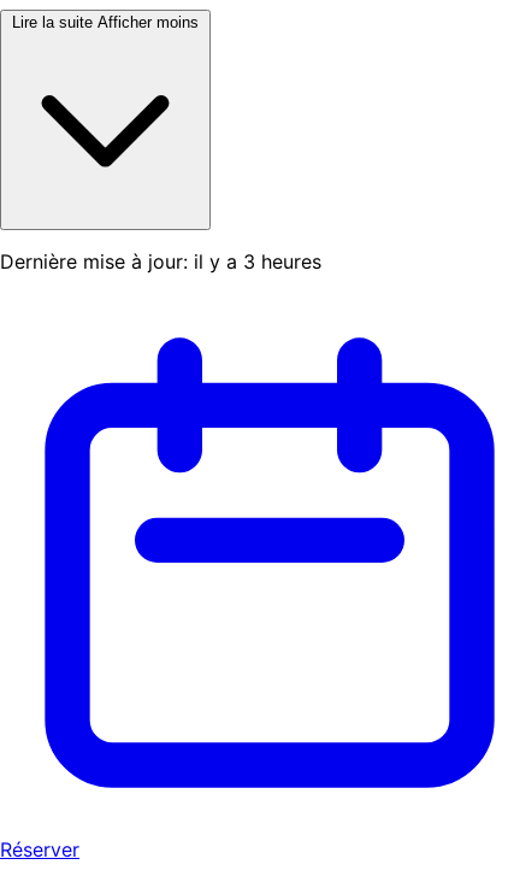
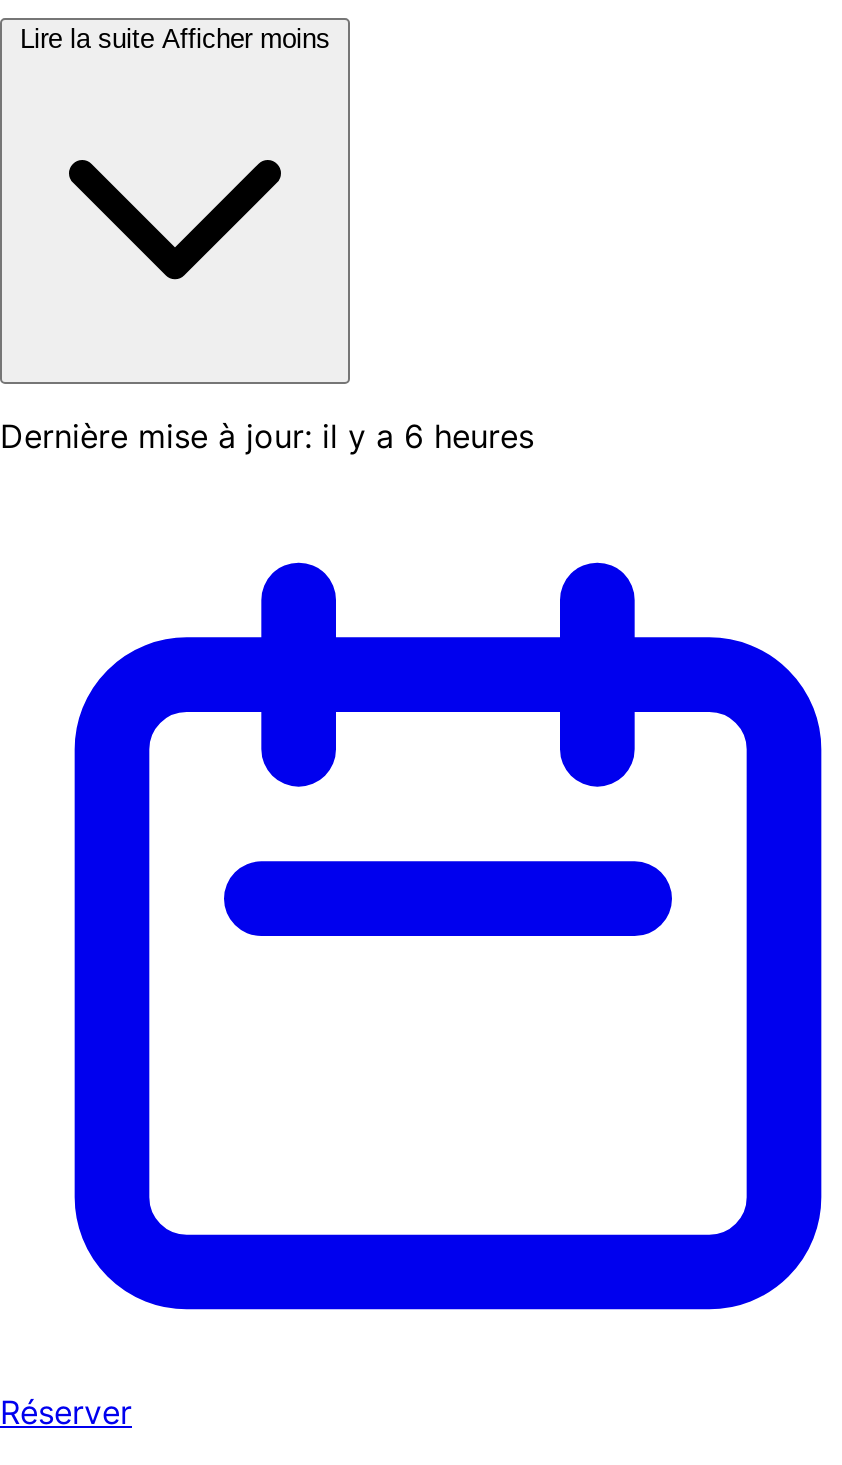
- Dernière mise à jour: il y a 3 heures
+ Dernière mise à jour: il y a 6 heures
